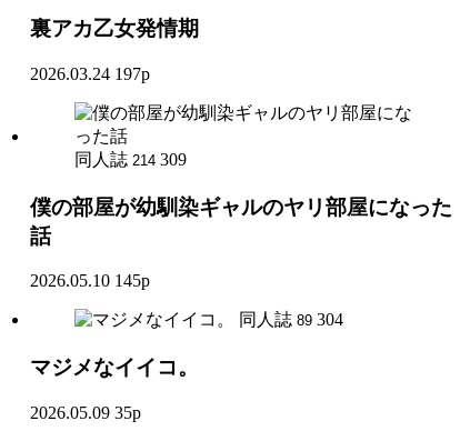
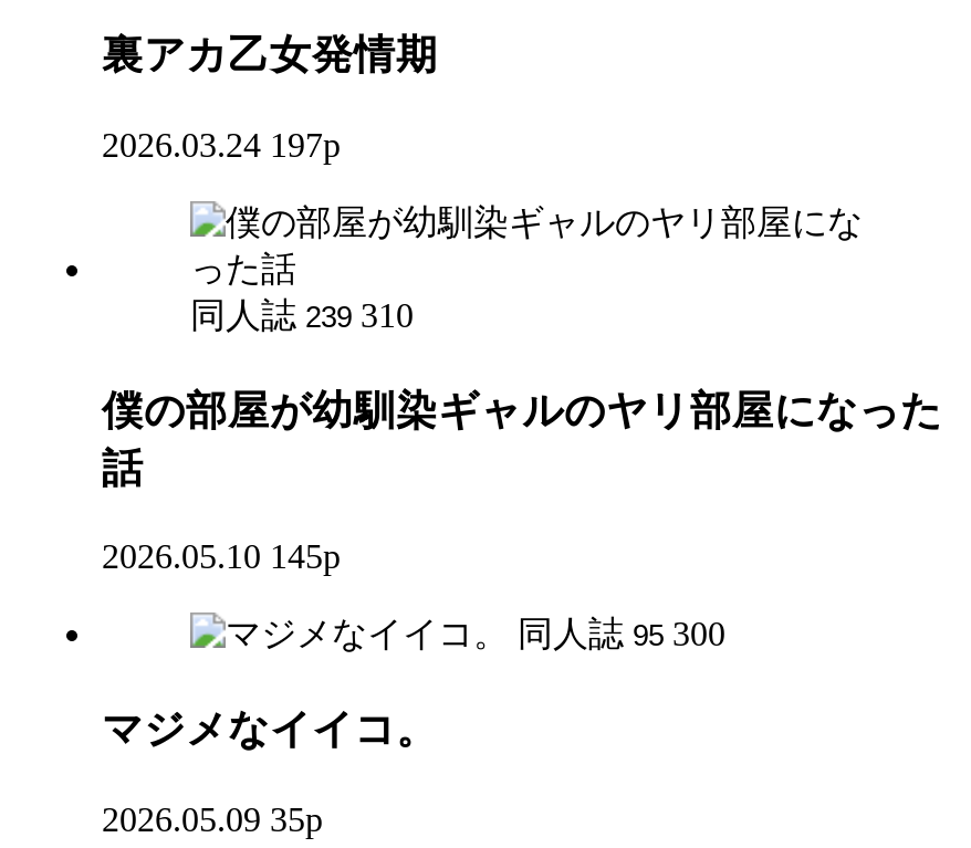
- 同人誌 214 309
+ 同人誌 239 310

- 同人誌 89 304
+ 同人誌 95 300
